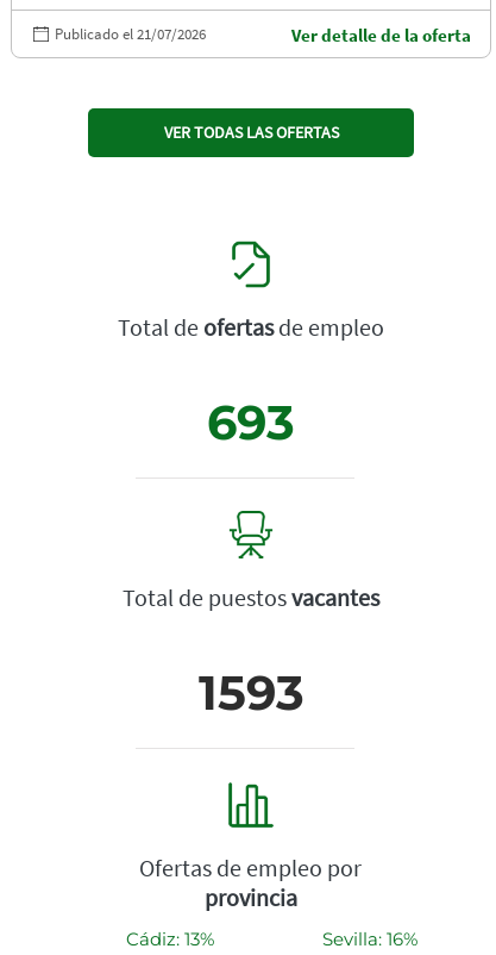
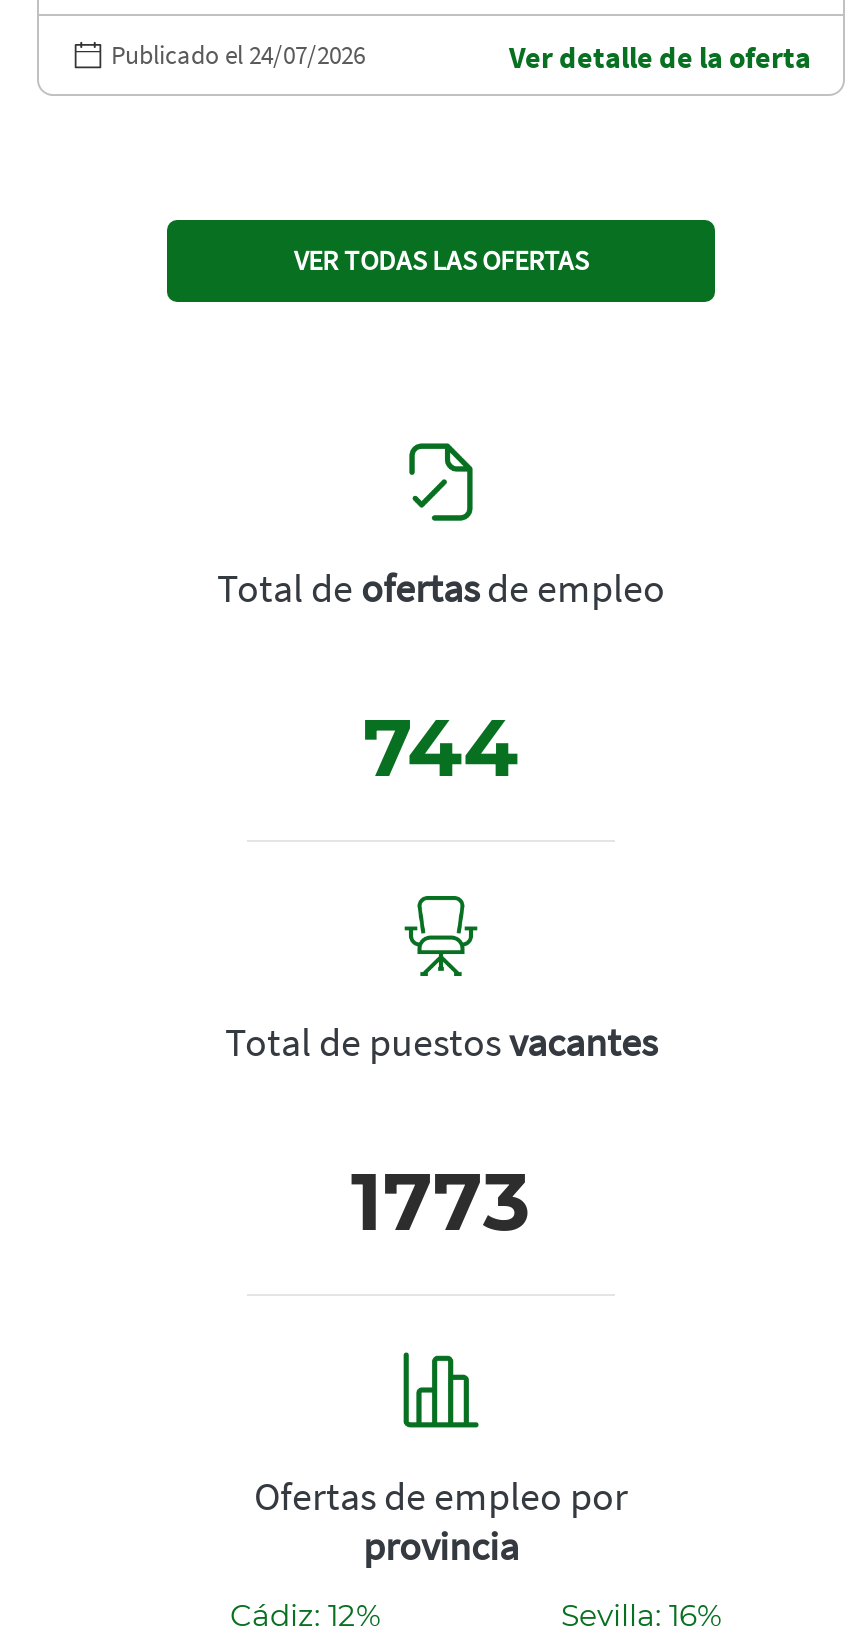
- Publicado el 21/07/2026
+ Publicado el 24/07/2026

- 693
+ 744

- 1593
+ 1773

- Cádiz: 13%
+ Cádiz: 12%
